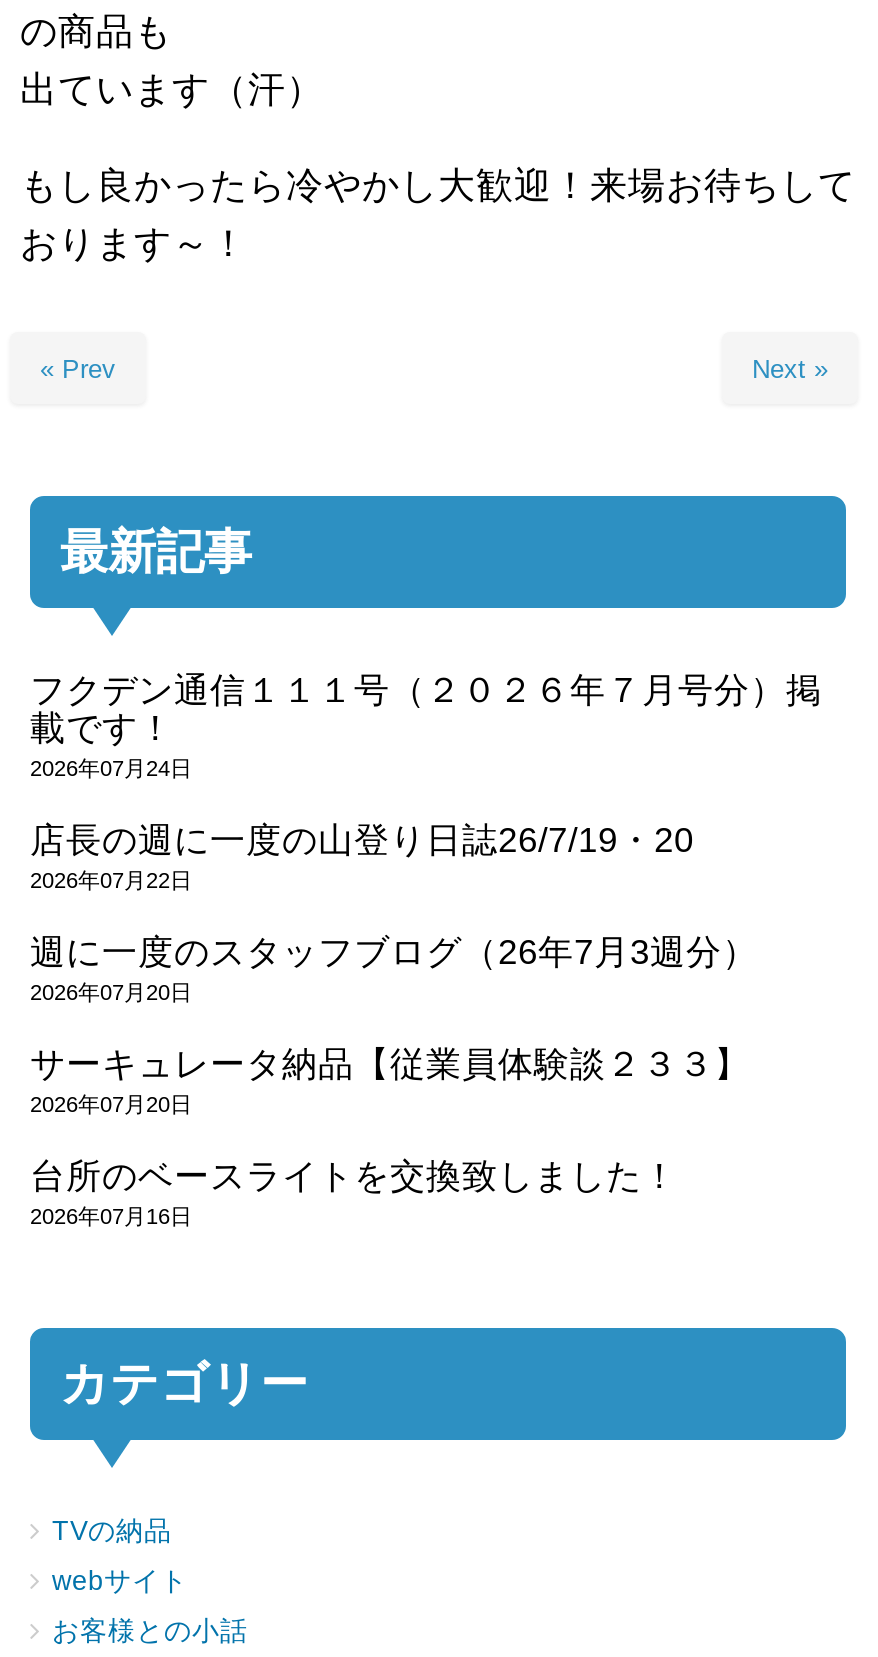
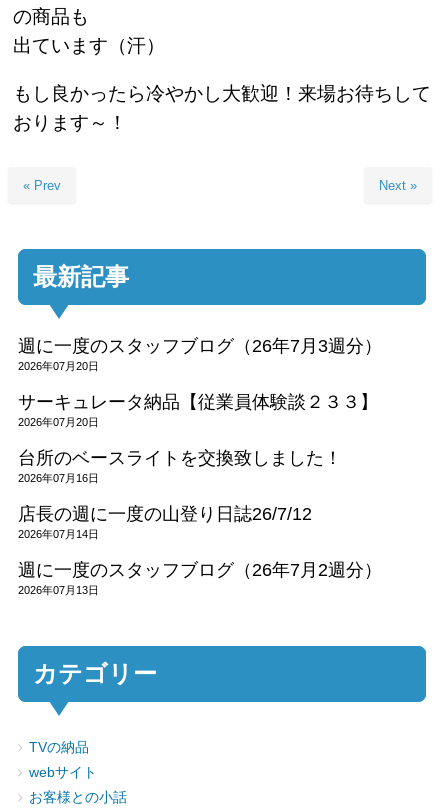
- フクデン通信１１１号（２０２６年７月号分）掲
- 載です！
- 2026年07月24日
- 店長の週に一度の山登り日誌26/7/19・20
- 2026年07月22日

moved up: 週に一度のスタッフブログ（26年7月3週分） | 2026年07月20日 | サーキュレータ納品【従業員体験談２３３】 | 2026年07月20日 | 台所のベースライトを交換致しました！ | 2026年07月16日

+ 店長の週に一度の山登り日誌26/7/12
+ 2026年07月14日
+ 週に一度のスタッフブログ（26年7月2週分）
+ 2026年07月13日
